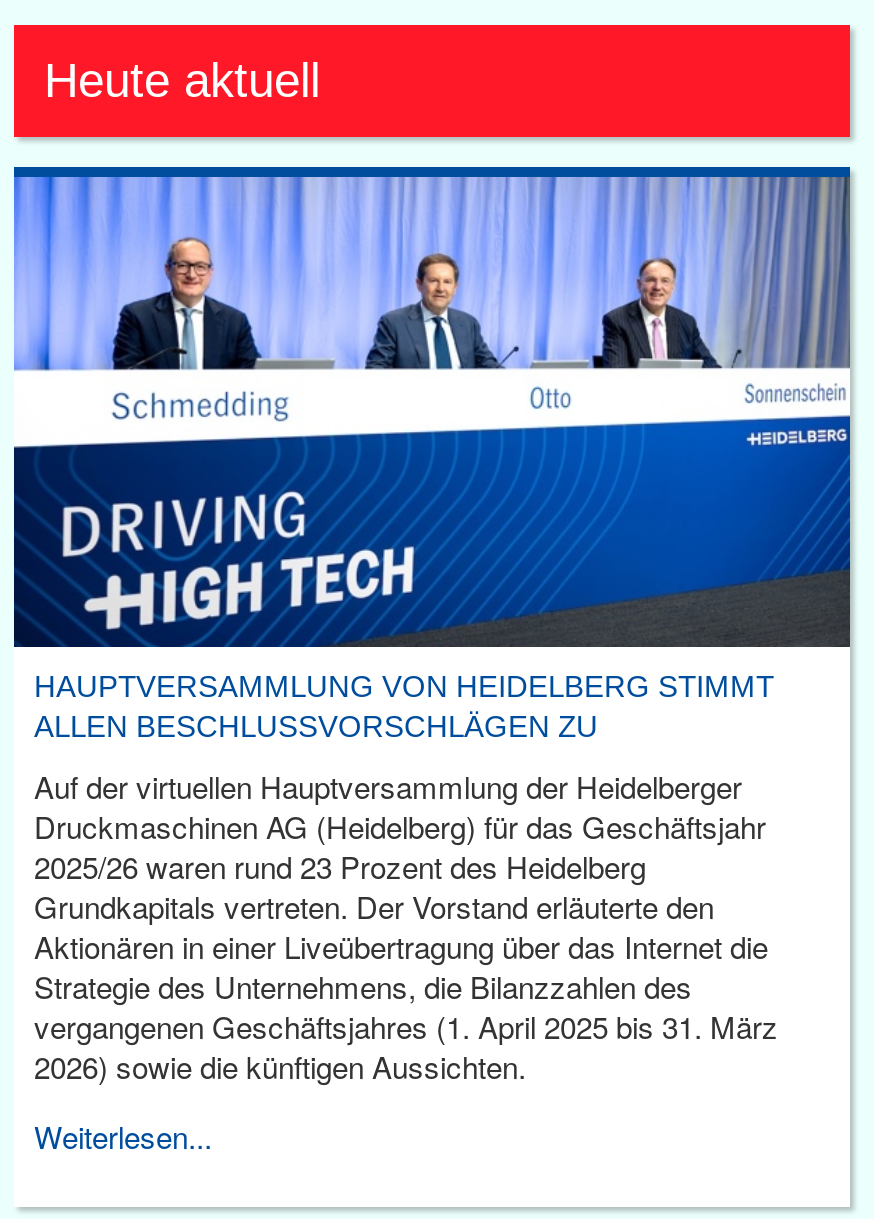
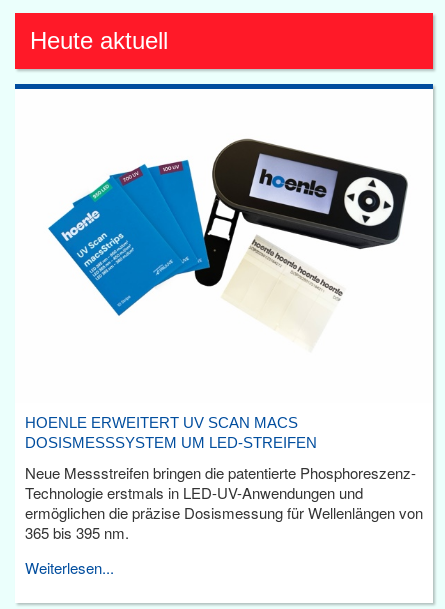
- [image]
+ [image]

- HAUPTVERSAMMLUNG VON HEIDELBERG STIMMT
- ALLEN BESCHLUSSVORSCHLÄGEN ZU
+ HOENLE ERWEITERT UV SCAN MACS
+ DOSISMESSSYSTEM UM LED-STREIFEN

- Auf der virtuellen Hauptversammlung der Heidelberger
- Druckmaschinen AG (Heidelberg) für das Geschäftsjahr
- 2025/26 waren rund 23 Prozent des Heidelberg
- Grundkapitals vertreten. Der Vorstand erläuterte den
- Aktionären in einer Liveübertragung über das Internet die
- Strategie des Unternehmens, die Bilanzzahlen des
- vergangenen Geschäftsjahres (1. April 2025 bis 31. März
- 2026) sowie die künftigen Aussichten.
+ Neue Messstreifen bringen die patentierte Phosphoreszenz-
+ Technologie erstmals in LED-UV-Anwendungen und
+ ermöglichen die präzise Dosismessung für Wellenlängen von
+ 365 bis 395 nm.
